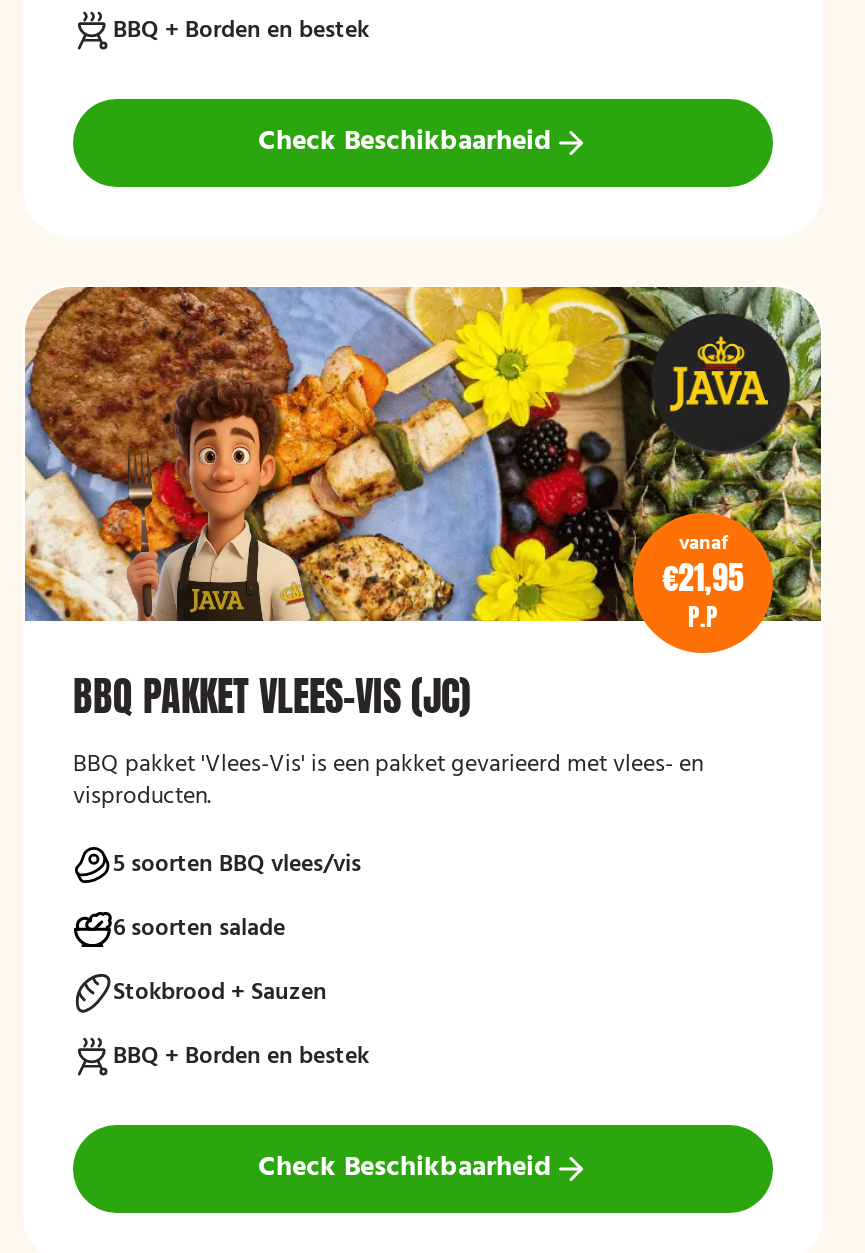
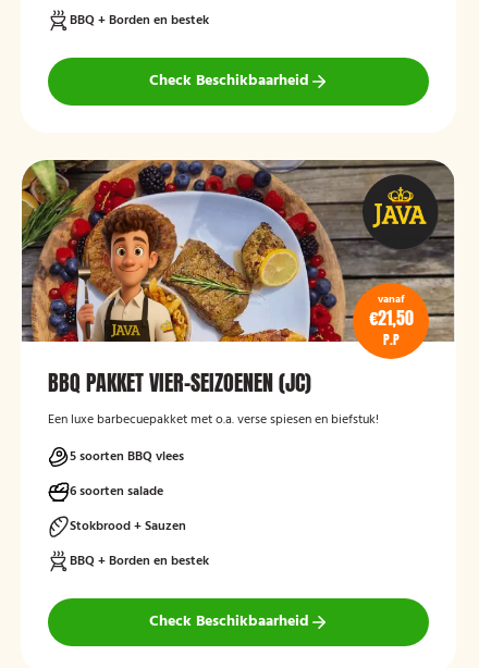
- [image]
- €21,95
+ [image]
+ €21,50

- BBQ PAKKET VLEES-VIS (JC)
- BBQ pakket 'Vlees-Vis' is een pakket gevarieerd met vlees- en
- visproducten.
+ BBQ PAKKET VIER-SEIZOENEN (JC)
+ Een luxe barbecuepakket met o.a. verse spiesen en biefstuk!

- 5 soorten BBQ vlees/vis
+ 5 soorten BBQ vlees
